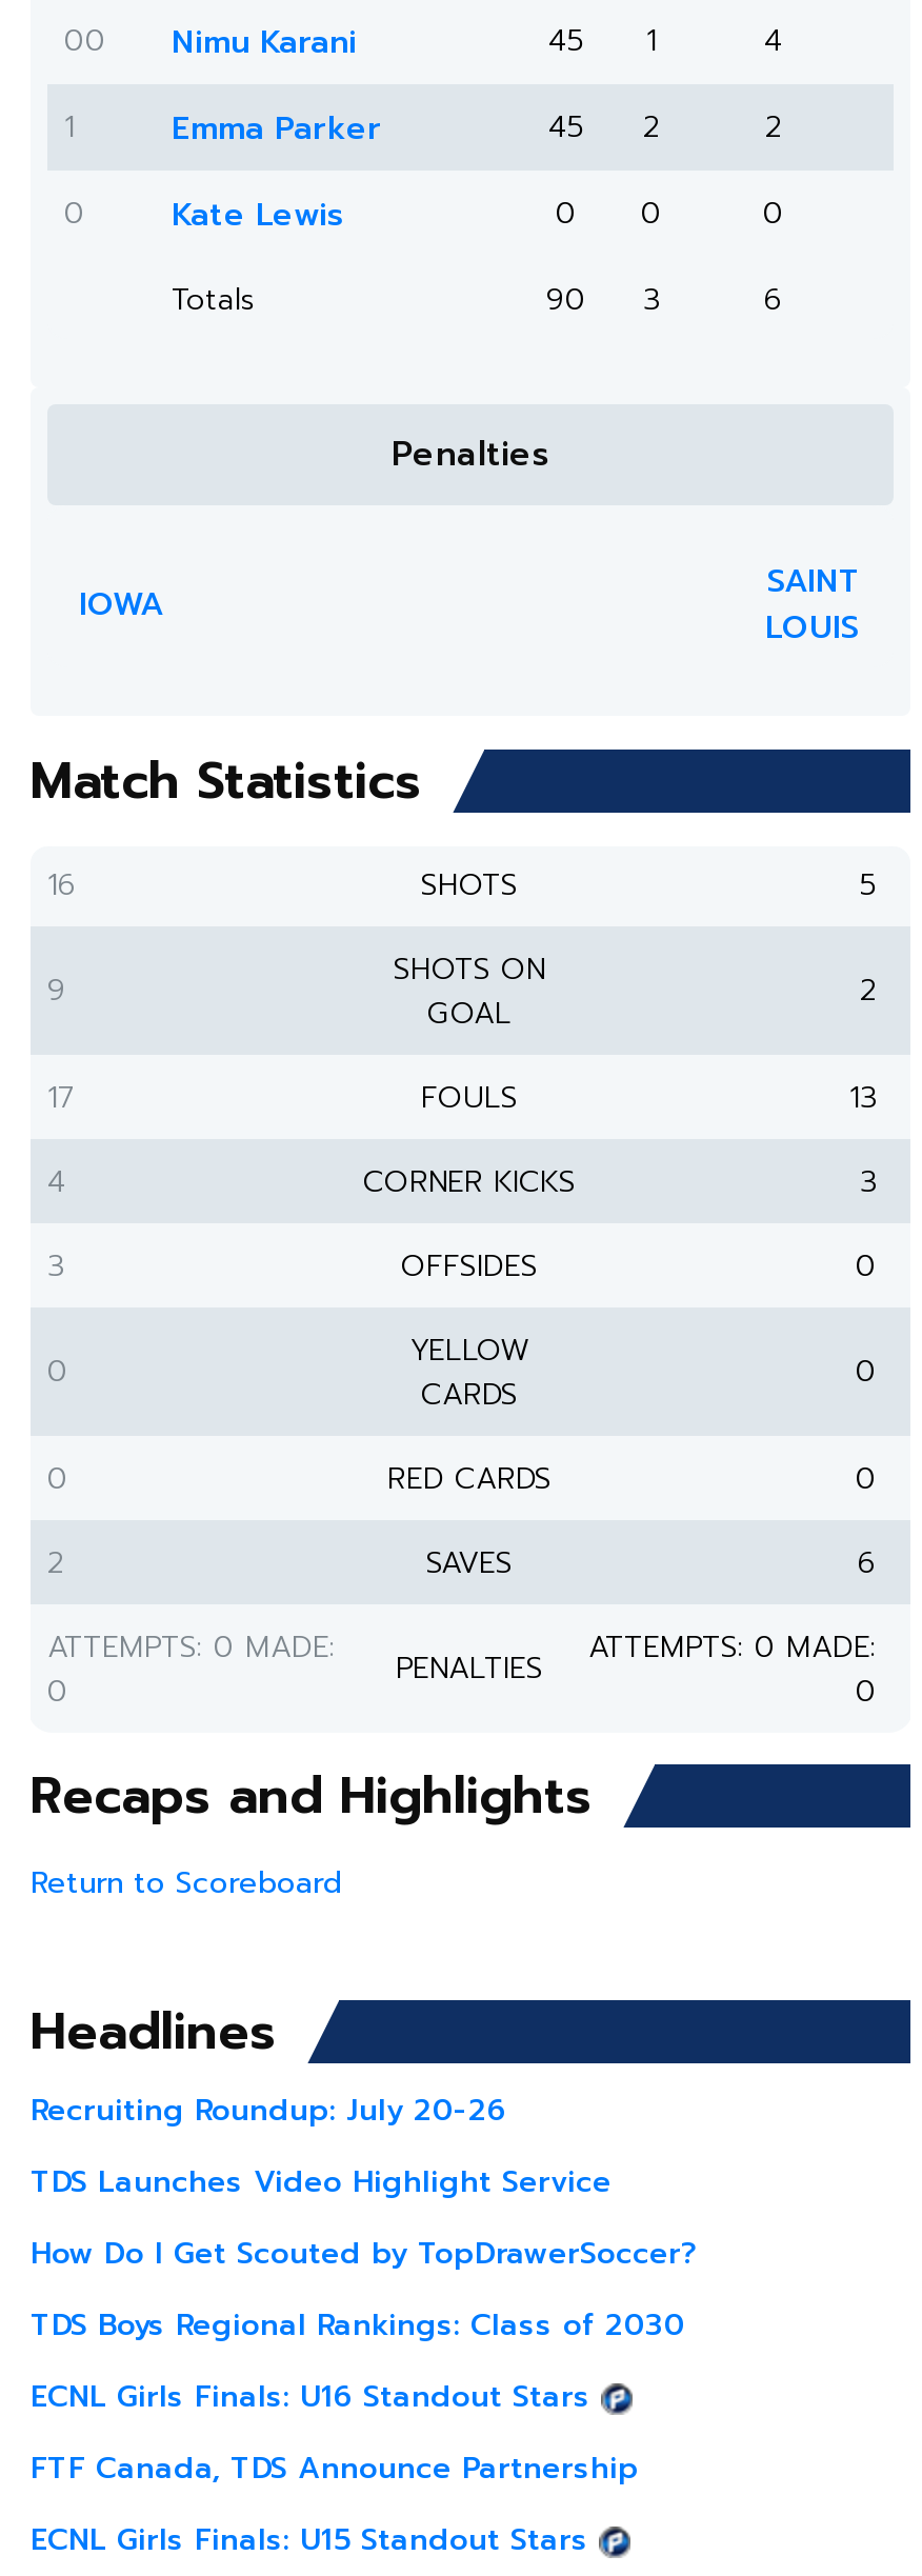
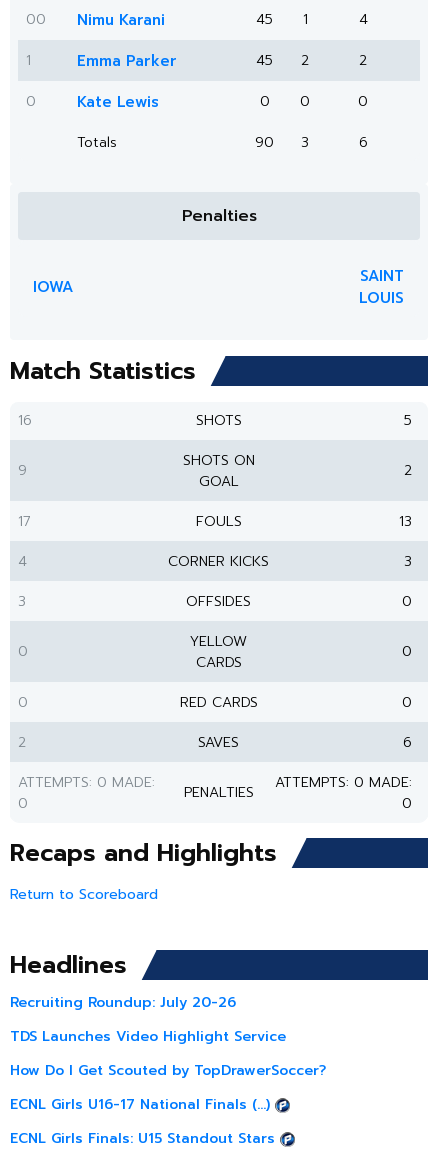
- TDS Boys Regional Rankings: Class of 2030
- ECNL Girls Finals: U16 Standout Stars
- FTF Canada, TDS Announce Partnership
+ ECNL Girls U16-17 National Finals (...)
